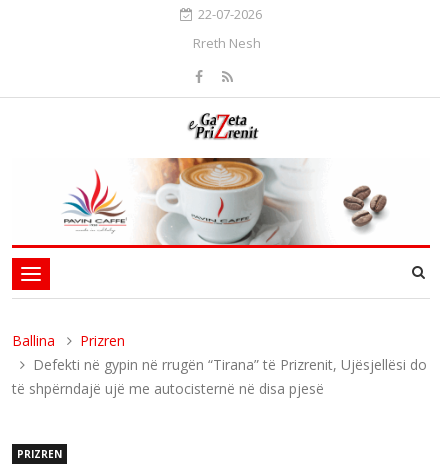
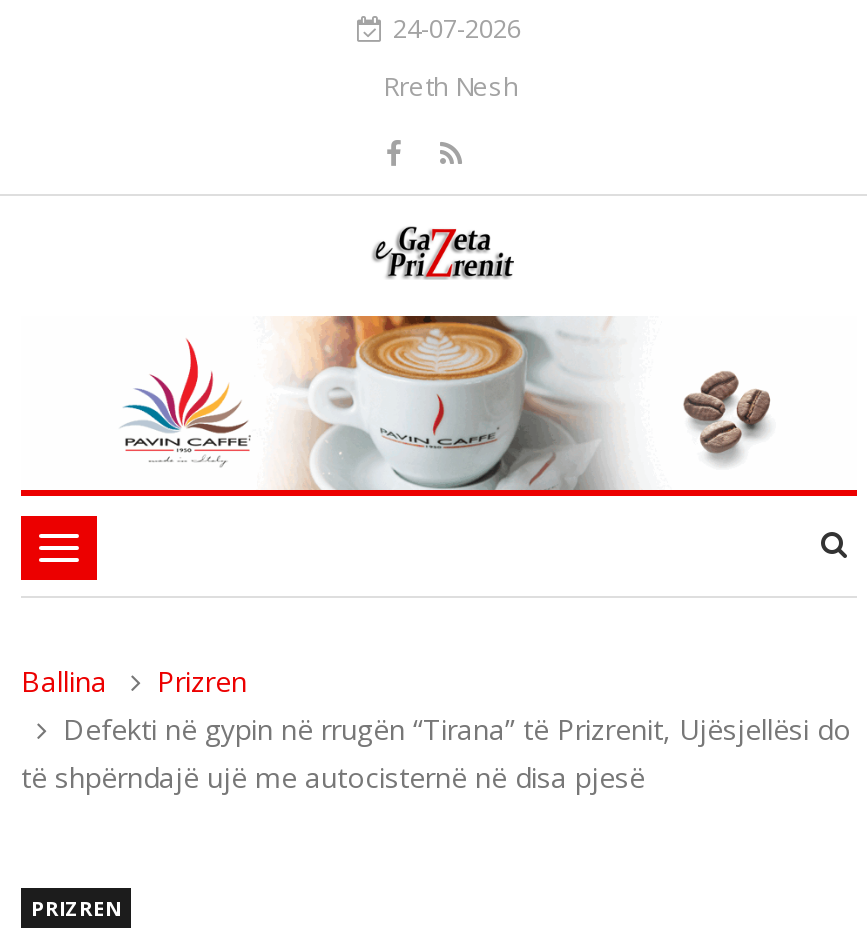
- 22-07-2026
+ 24-07-2026
